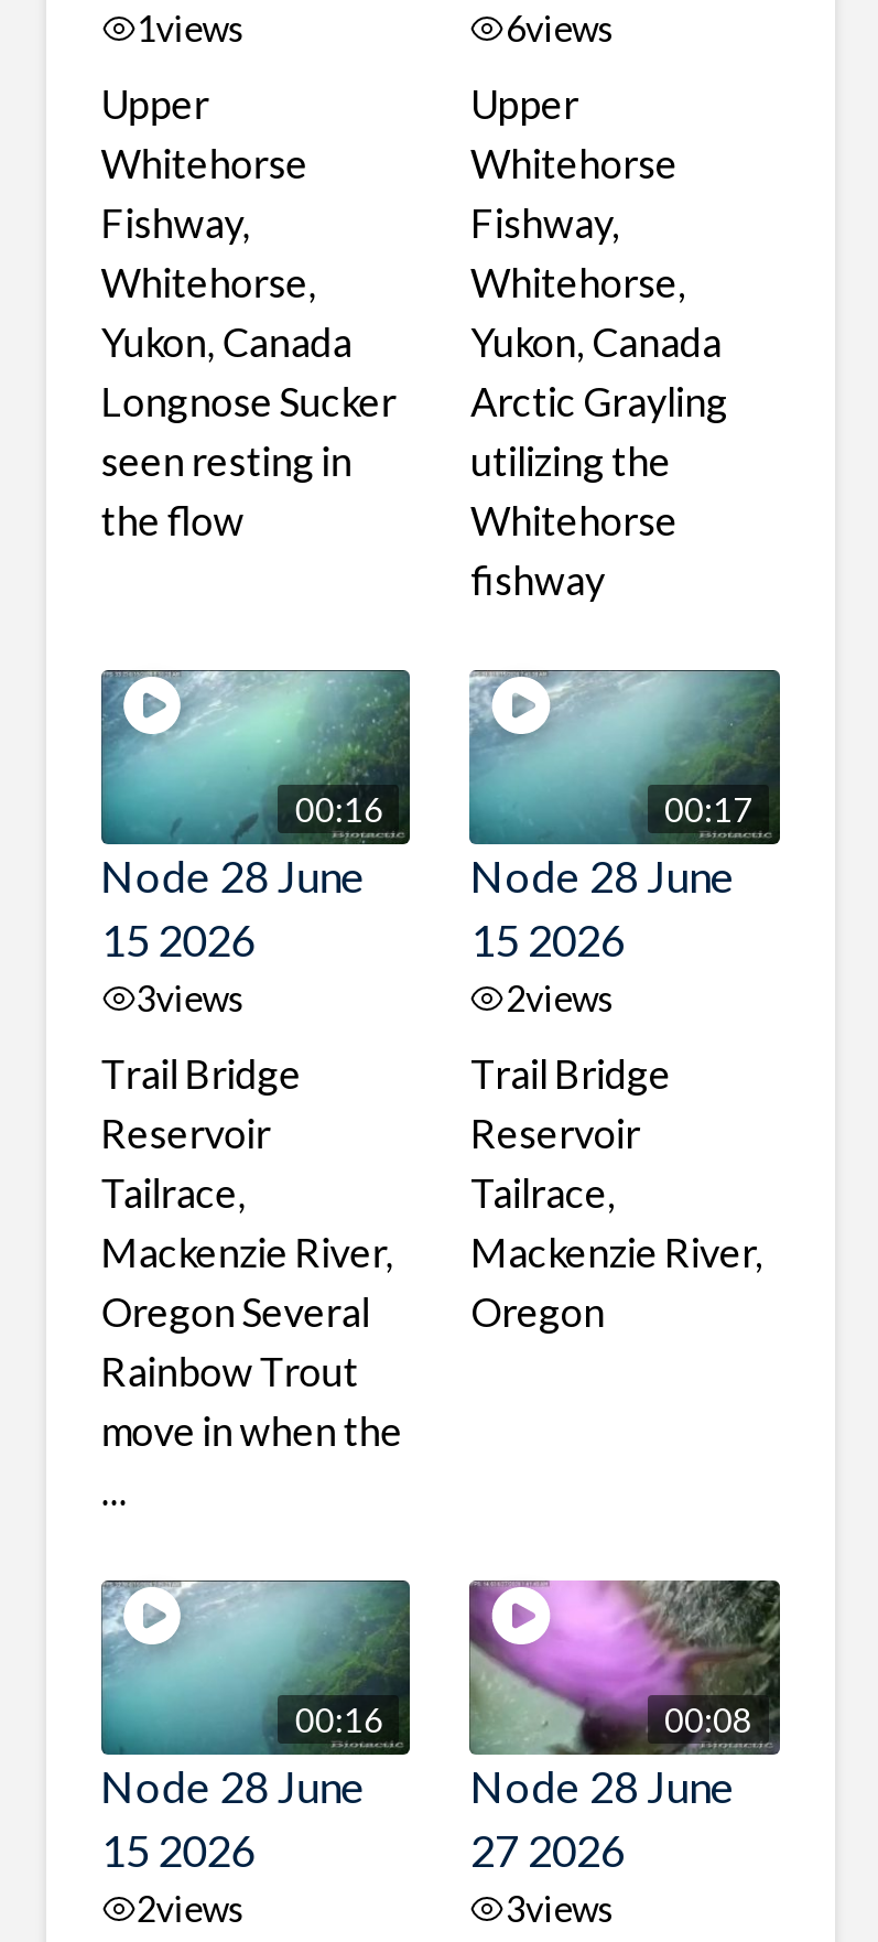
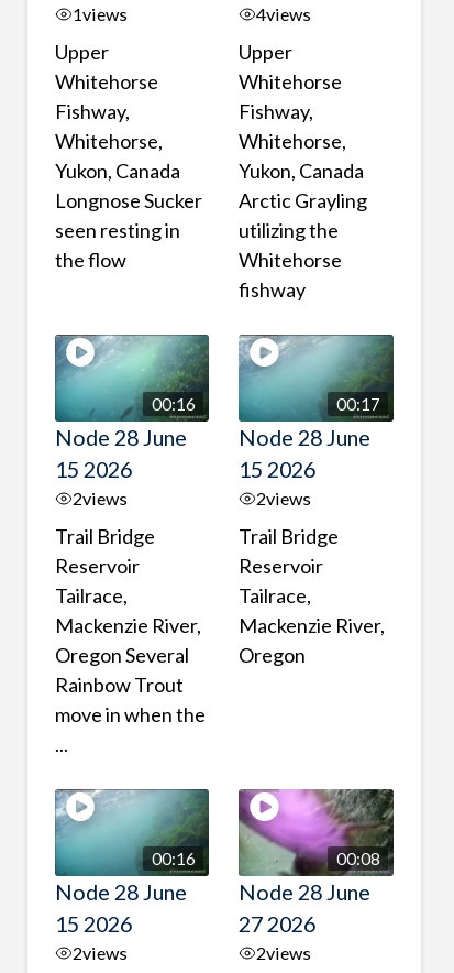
- 6views
+ 4views

- 3views
+ 2views

- 3views
+ 2views
